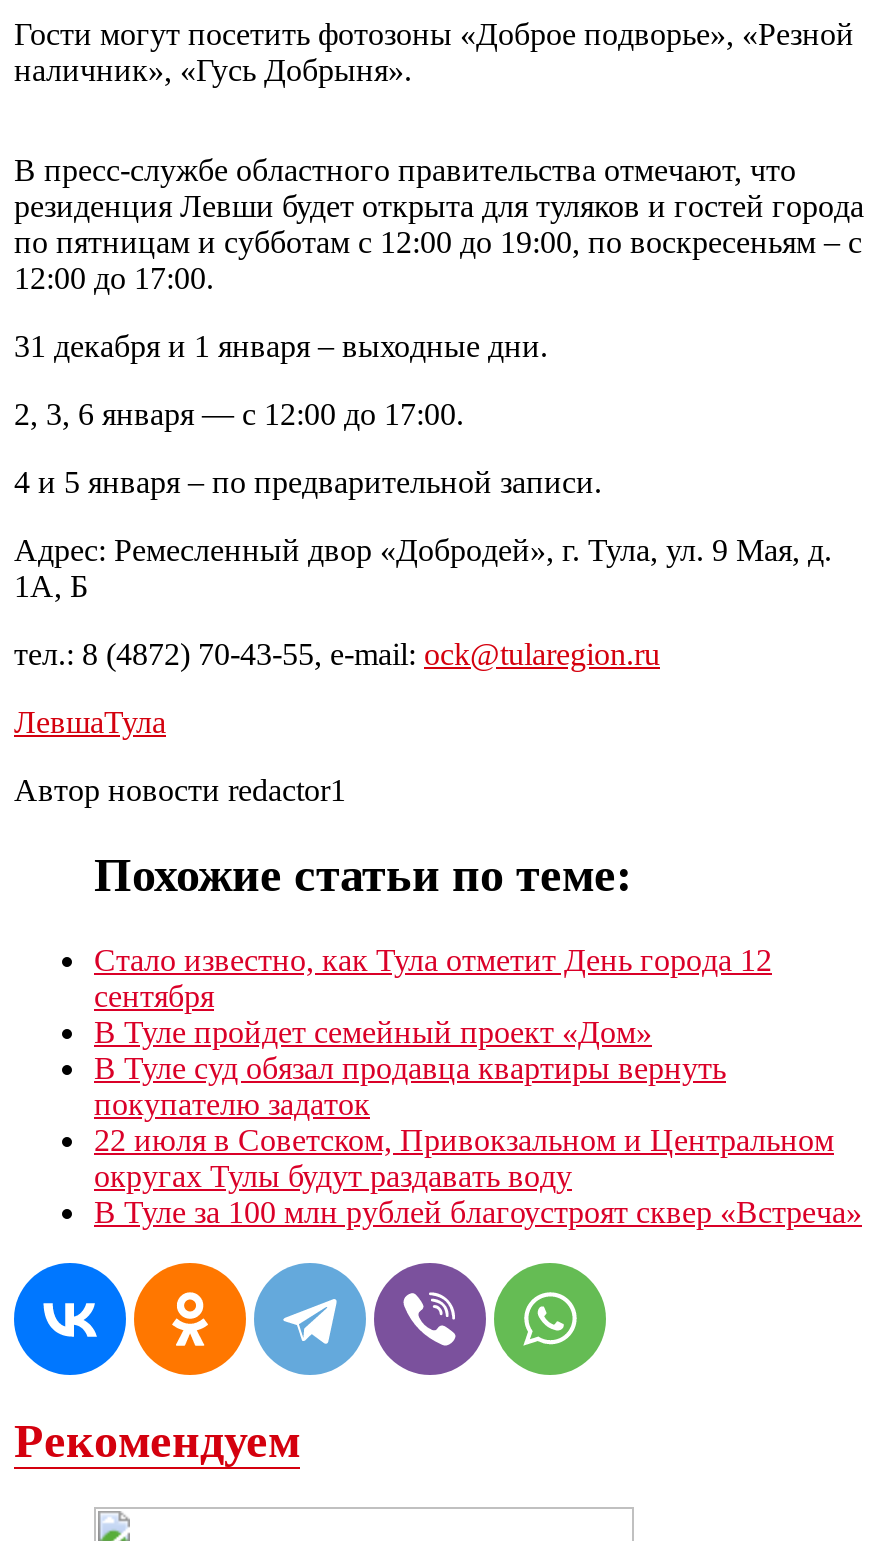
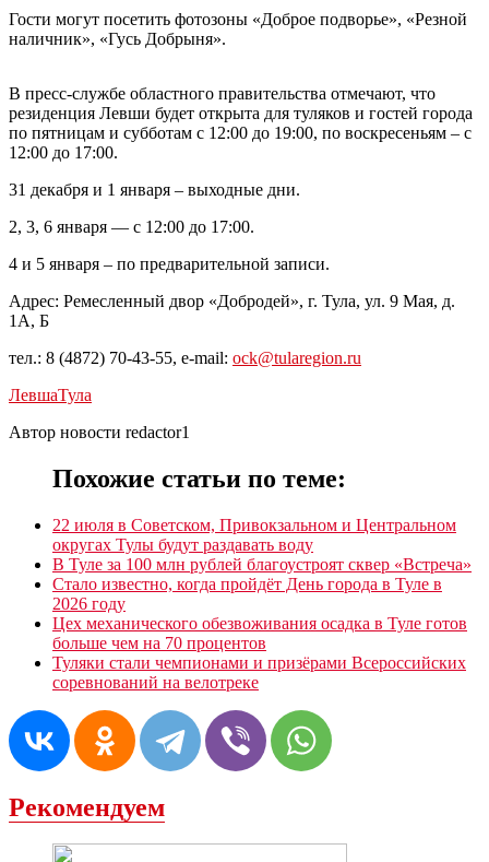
- Стало известно, как Тула отметит День города 12
- сентября
- В Туле пройдет семейный проект «Дом»
- В Туле суд обязал продавца квартиры вернуть
- покупателю задаток

moved up: 22 июля в Советском, Привокзальном и Центральном | округах Тулы будут раздавать воду | В Туле за 100 млн рублей благоустроят сквер «Встреча»

+ Стало известно, когда пройдёт День города в Туле в
+ 2026 году
+ Цех механического обезвоживания осадка в Туле готов
+ больше чем на 70 процентов
+ Туляки стали чемпионами и призёрами Всероссийских
+ соревнований на велотреке
